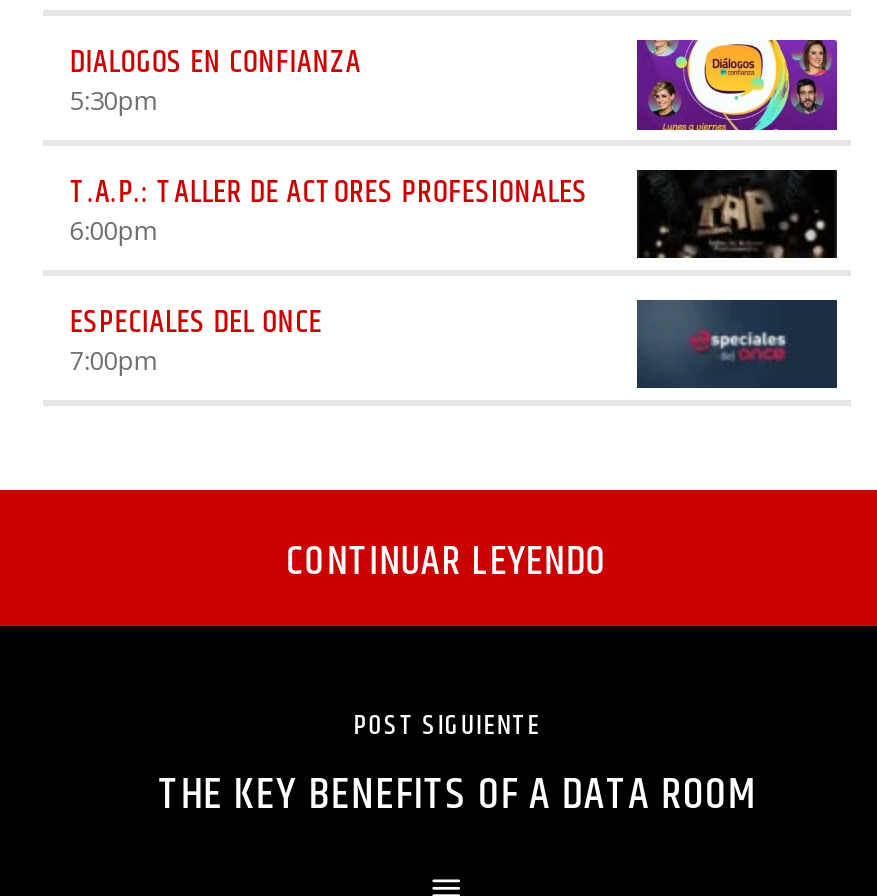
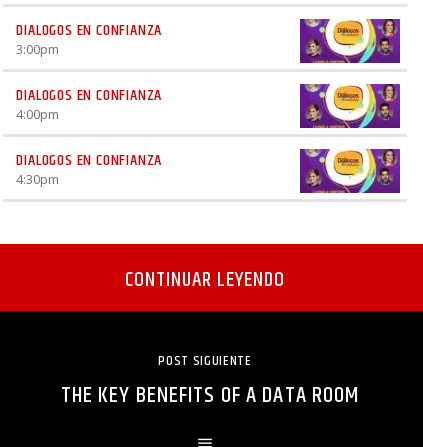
- 5:30pm
+ 3:00pm

- T.A.P.: TALLER DE ACTORES PROFESIONALES
- 6:00pm
+ DIALOGOS EN CONFIANZA
+ 4:00pm

- [image]
+ [image]

- ESPECIALES DEL ONCE
- 7:00pm
+ DIALOGOS EN CONFIANZA
+ 4:30pm

- [image]
+ [image]
